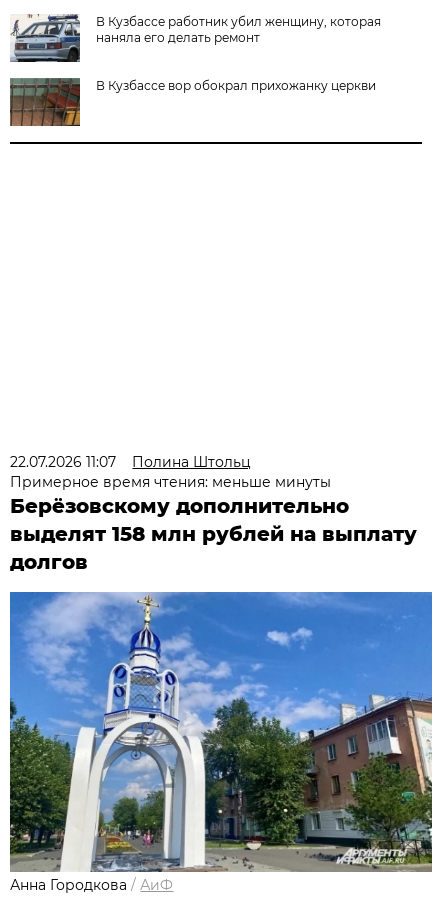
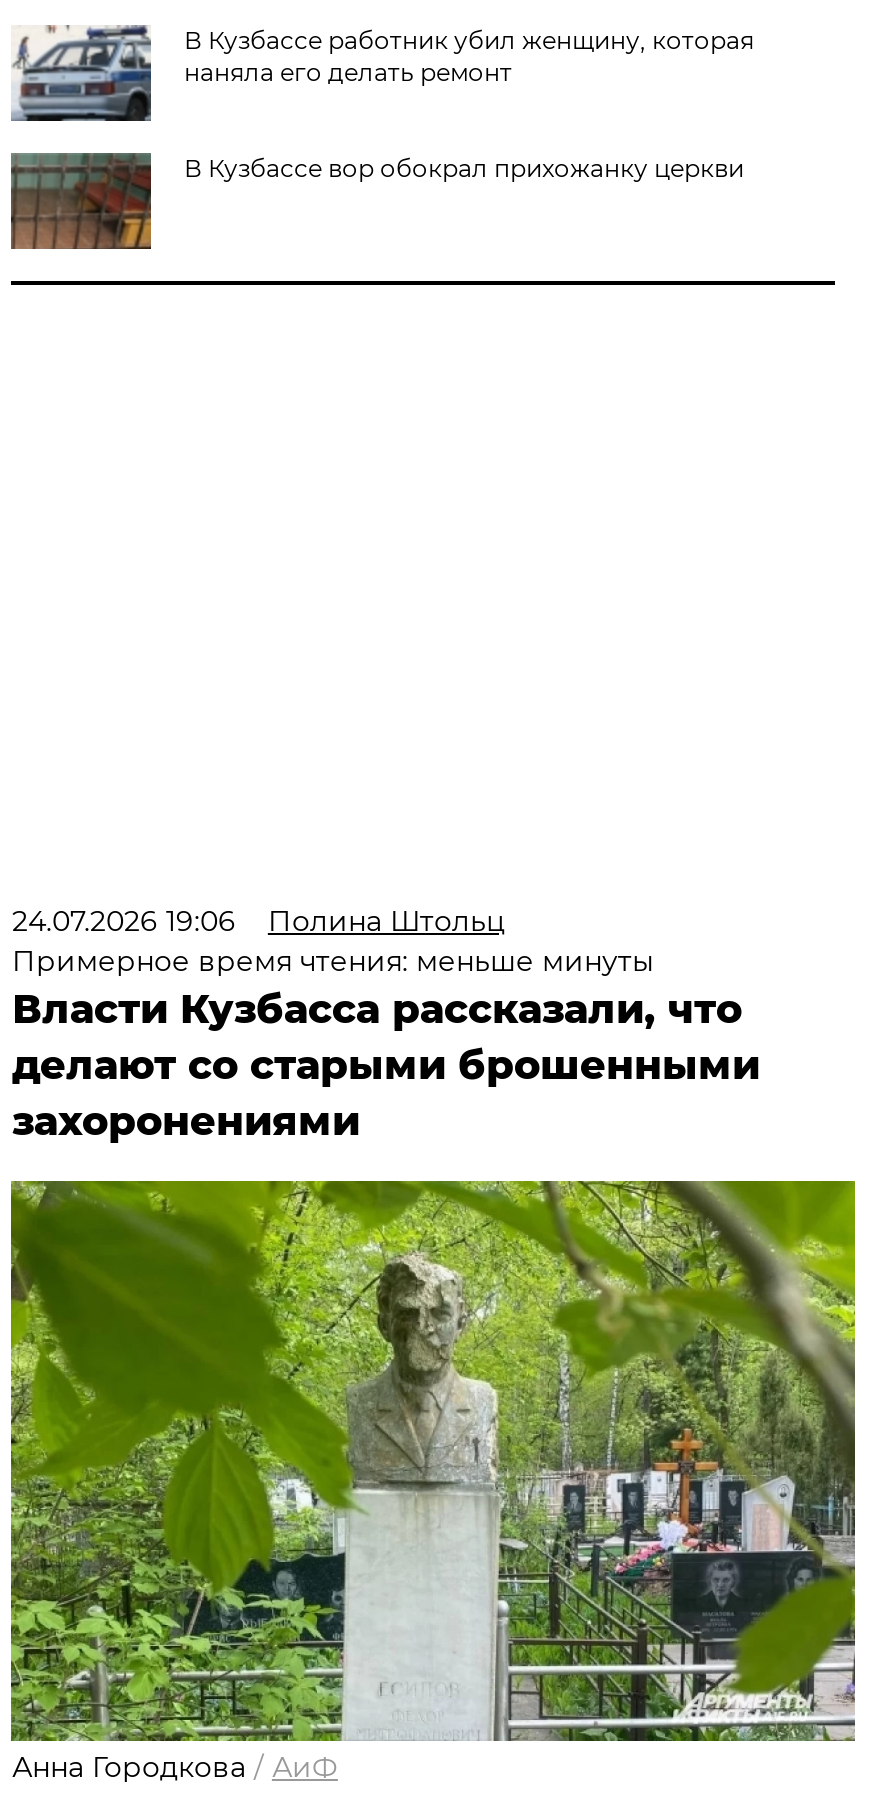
- 22.07.2026 11:07 Полина Штольц
+ 24.07.2026 19:06 Полина Штольц

- Берёзовскому дополнительно
- выделят 158 млн рублей на выплату
- долгов
+ Власти Кузбасса рассказали, что
+ делают со старыми брошенными
+ захоронениями

- [image]
+ [image]
